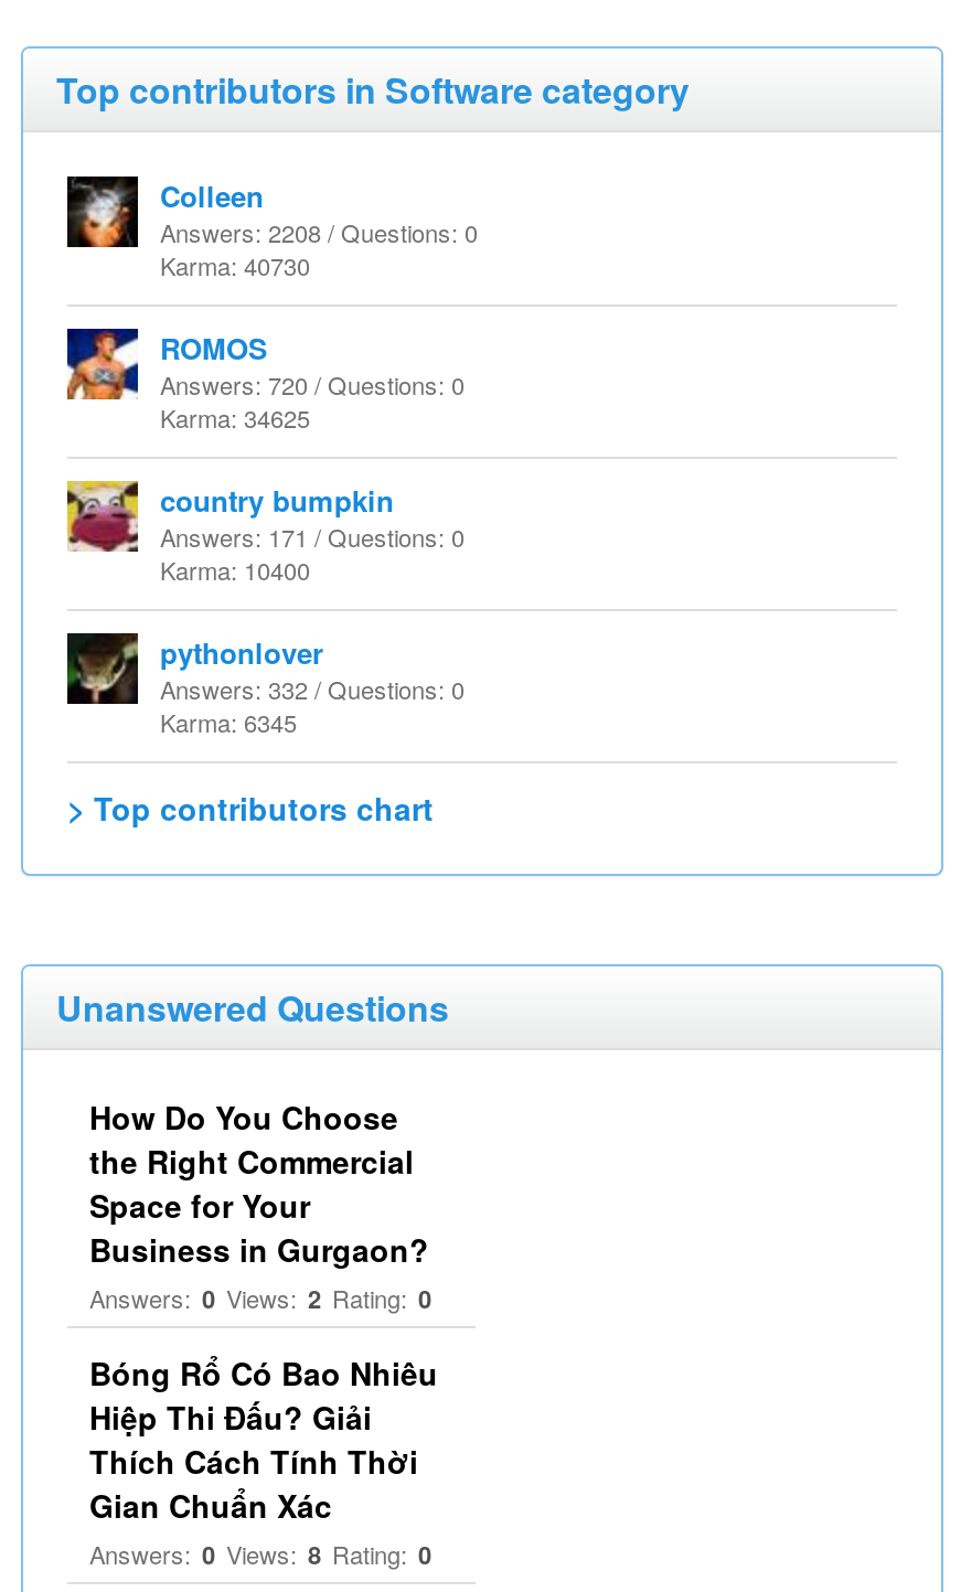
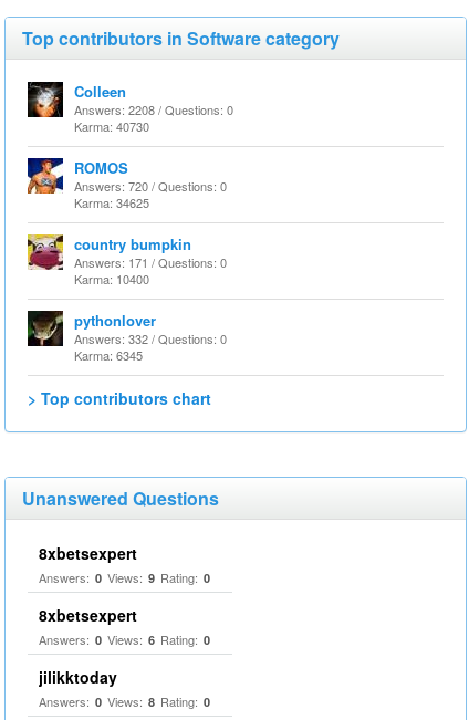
- How Do You Choose
- the Right Commercial
- Space for Your
- Business in Gurgaon?
- Answers: 0 Views: 2 Rating: 0
- Bóng Rổ Có Bao Nhiêu
- Hiệp Thi Đấu? Giải
- Thích Cách Tính Thời
- Gian Chuẩn Xác
+ 8xbetsexpert
+ Answers: 0 Views: 9 Rating: 0
+ 8xbetsexpert
+ Answers: 0 Views: 6 Rating: 0
+ jilikktoday
